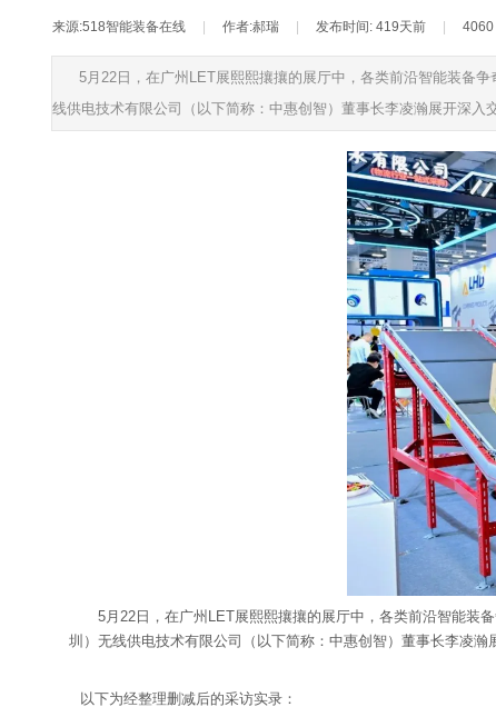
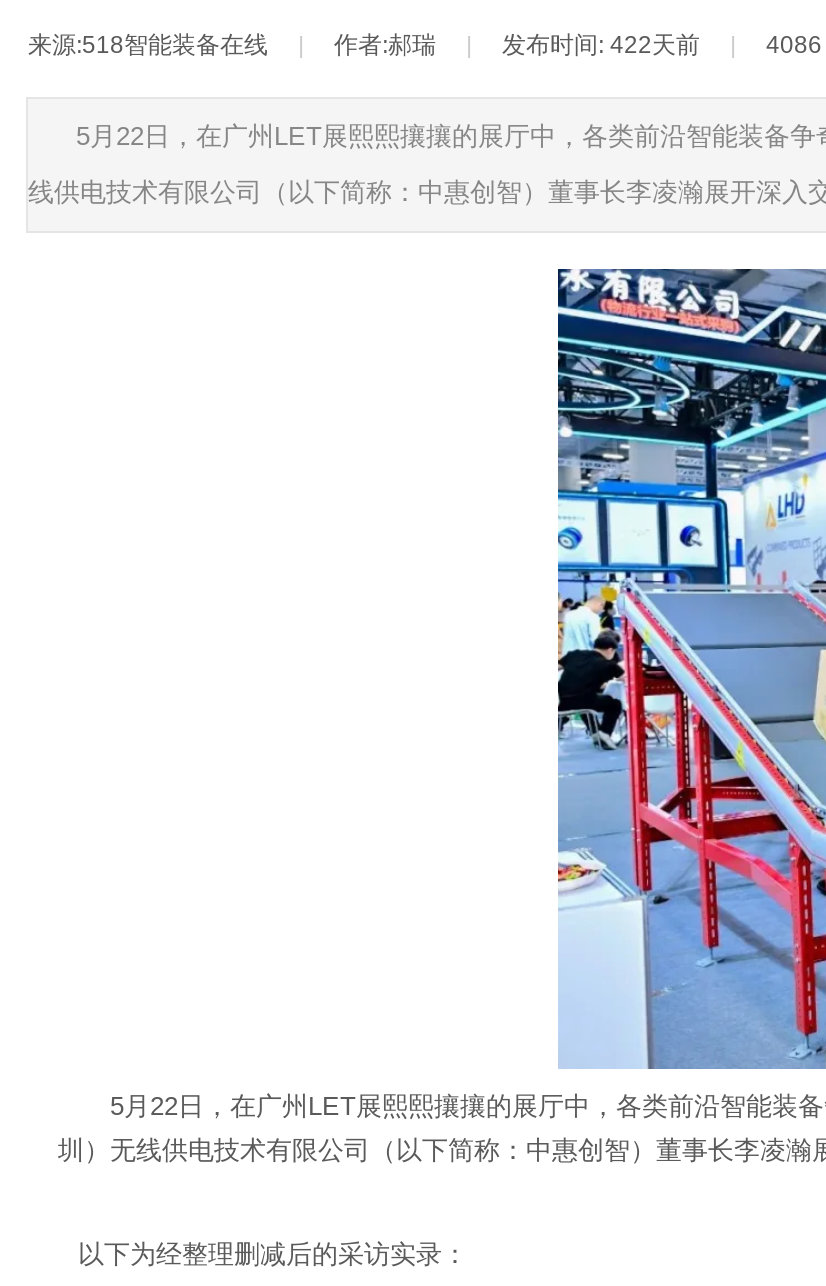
- 发布时间: 419天前
+ 发布时间: 422天前

- 4060
+ 4086
